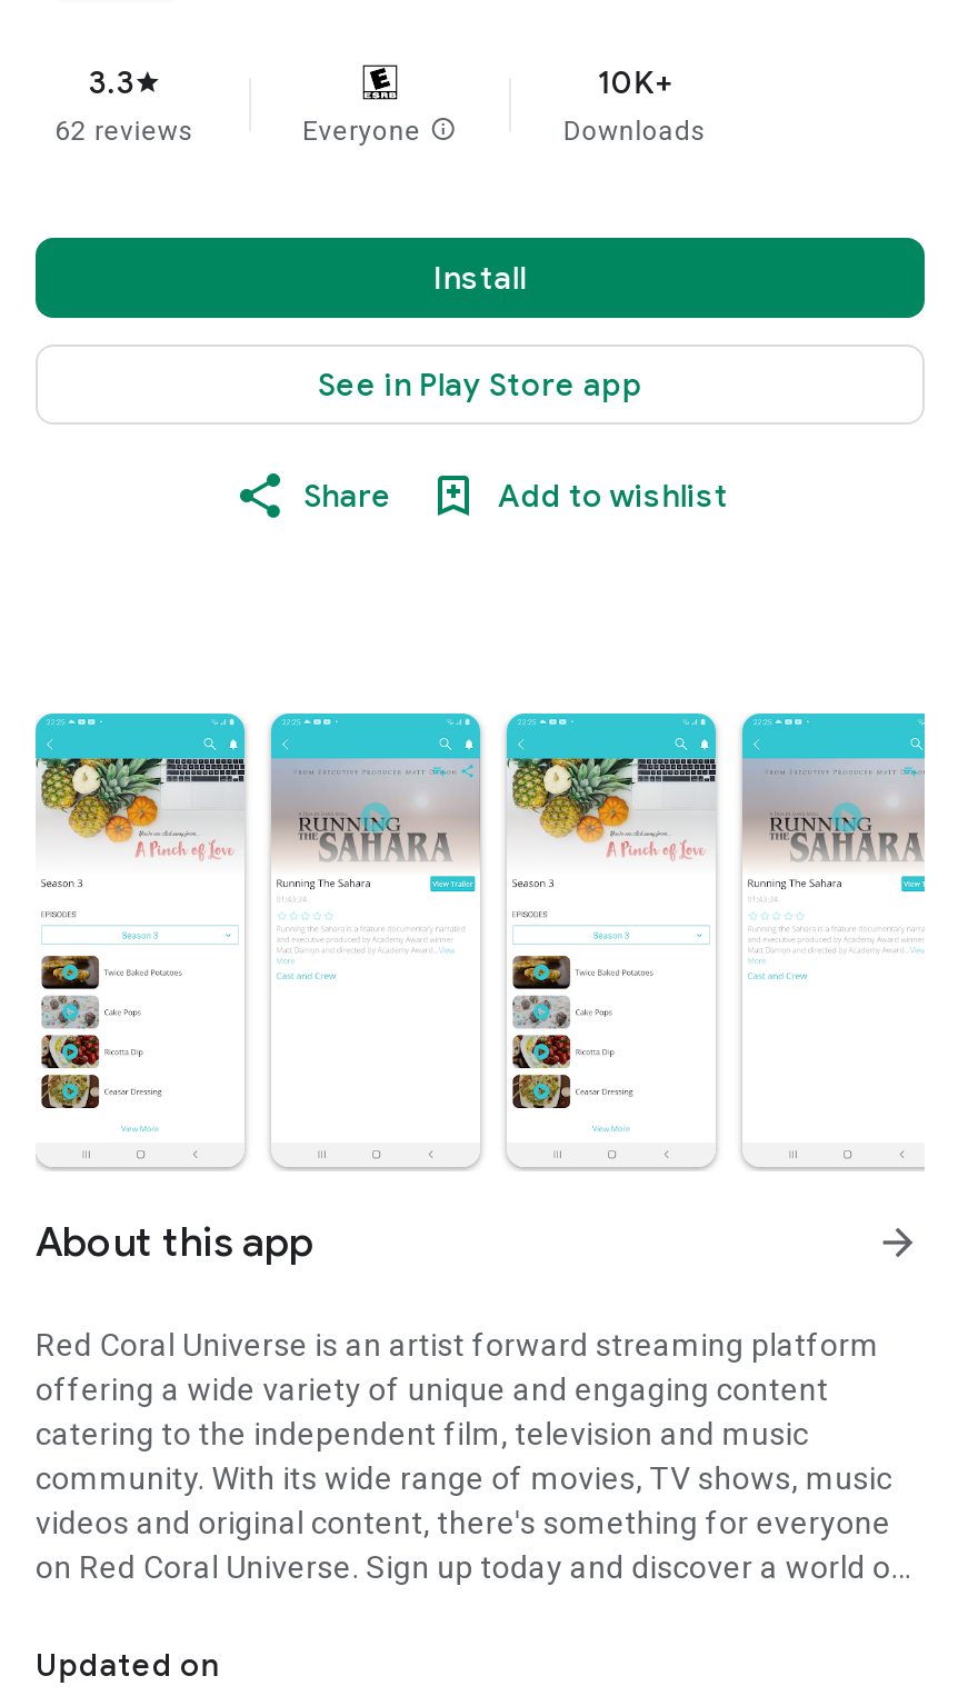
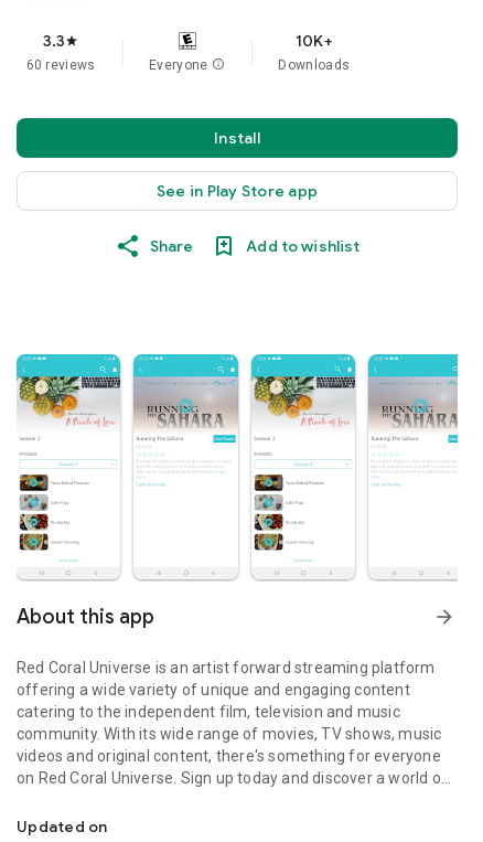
- 62 reviews
+ 60 reviews
